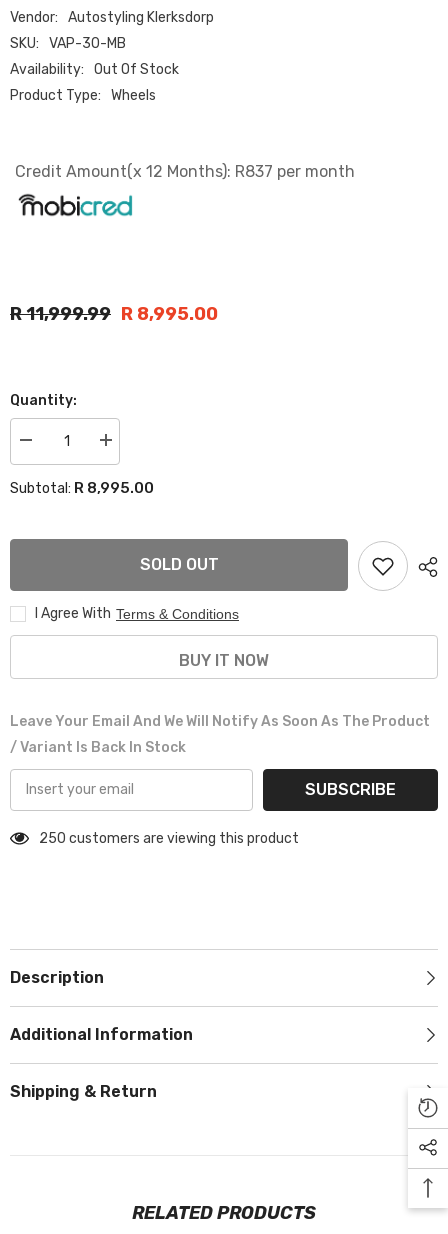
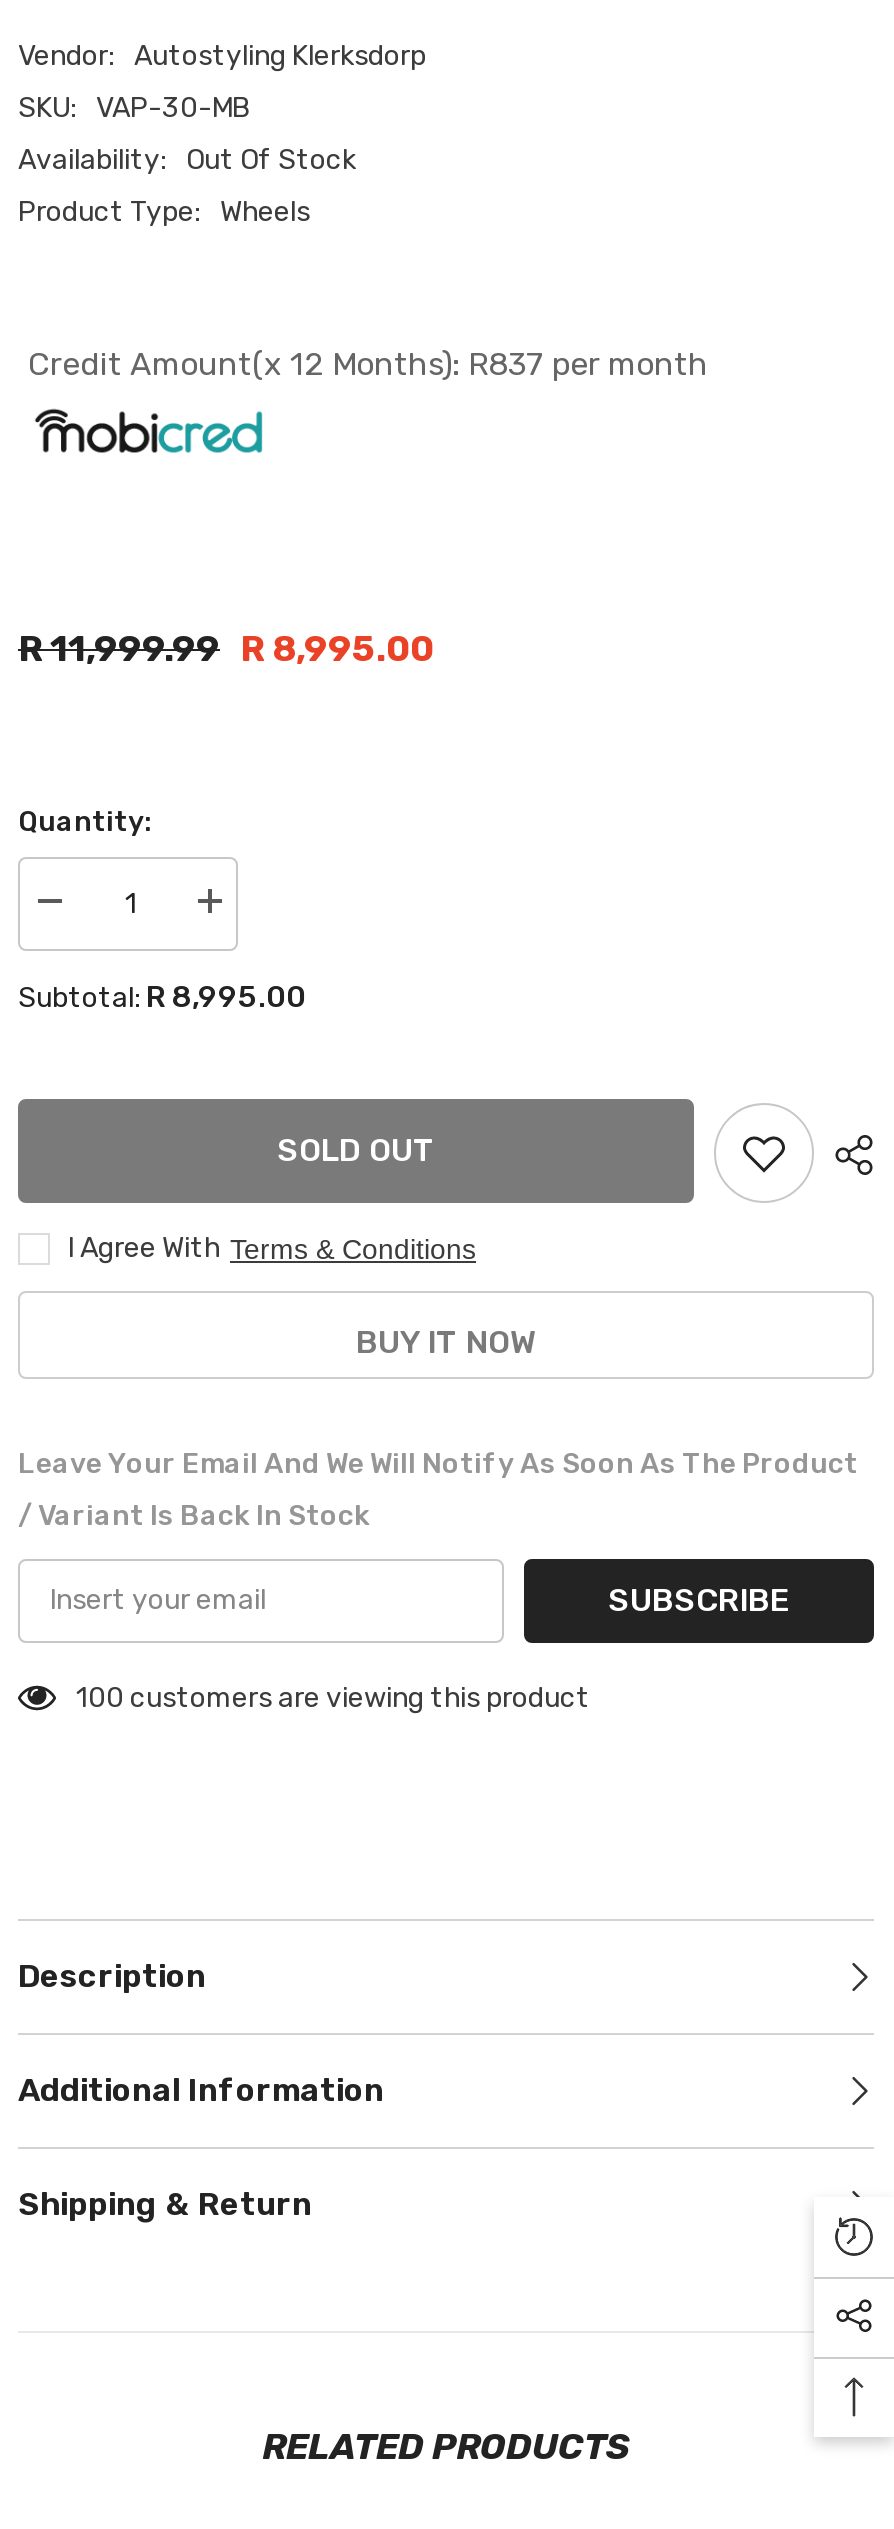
- 250 customers are viewing this product
+ 100 customers are viewing this product
